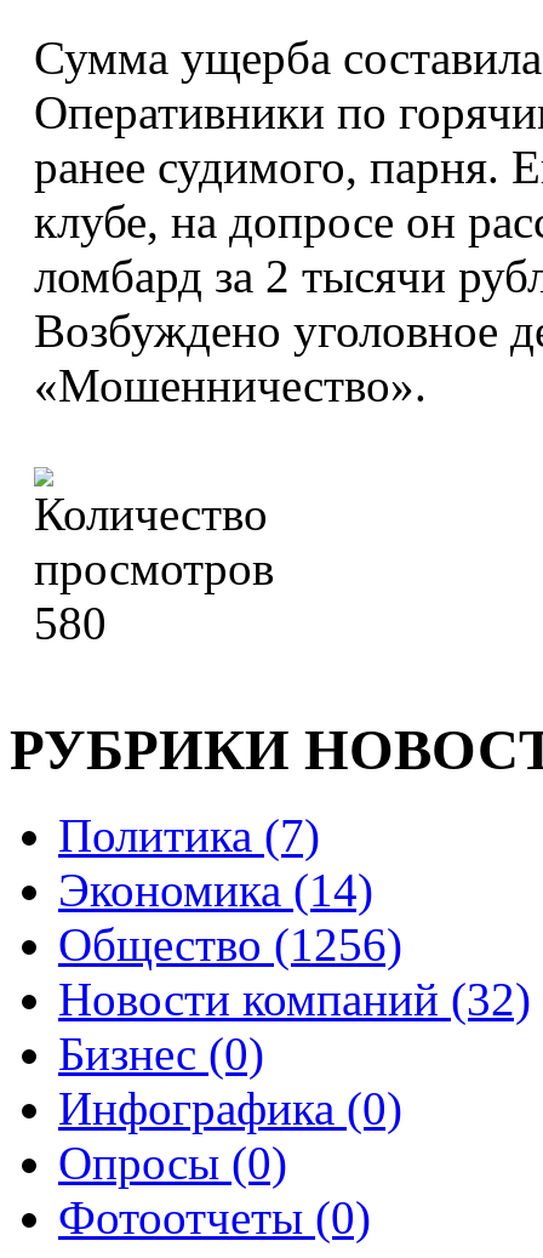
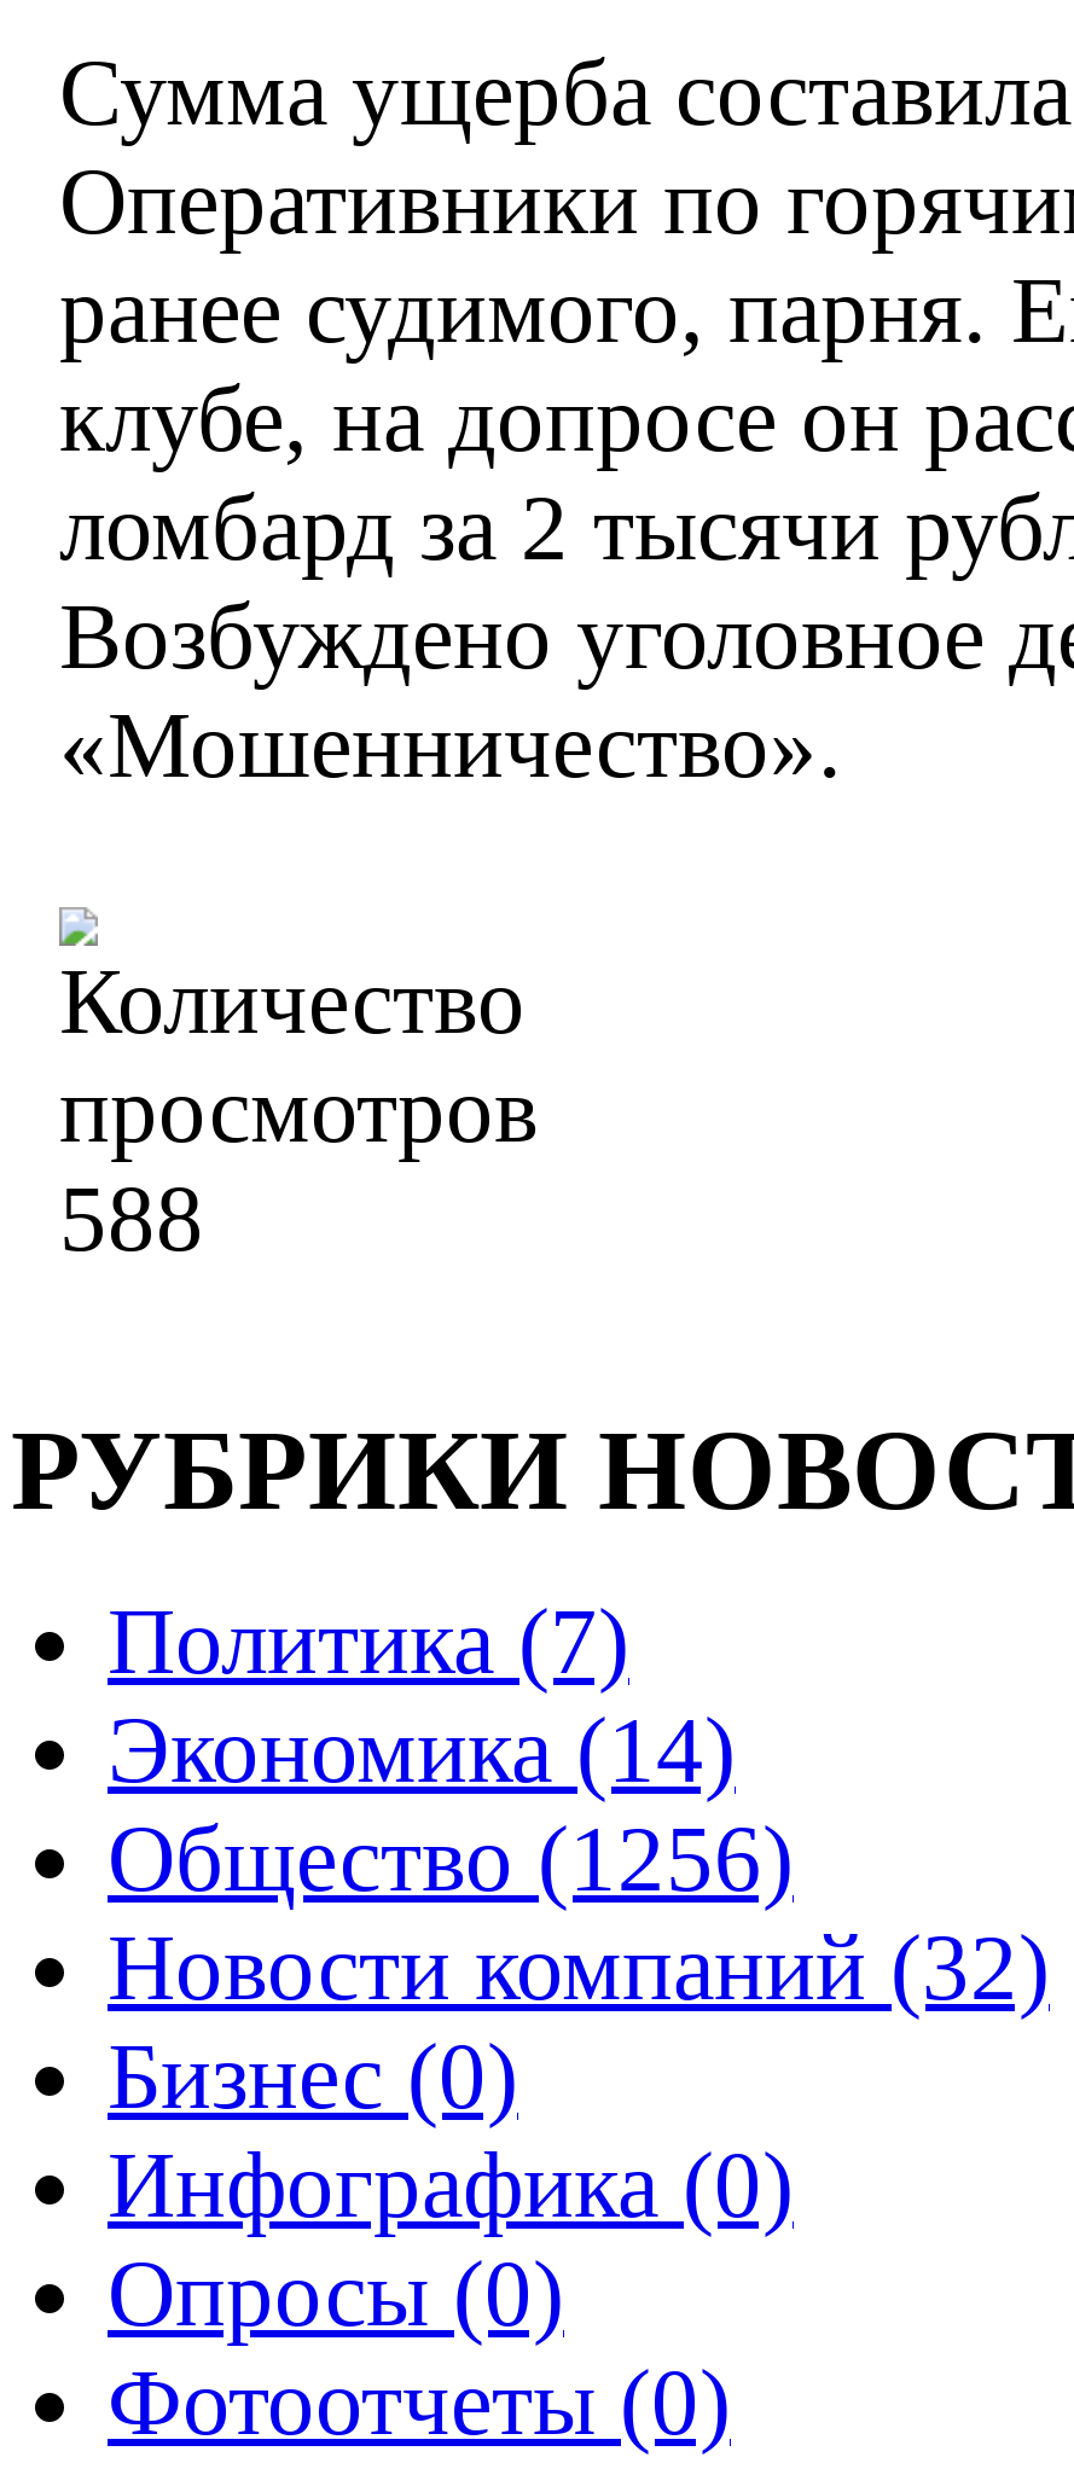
- 580
+ 588
